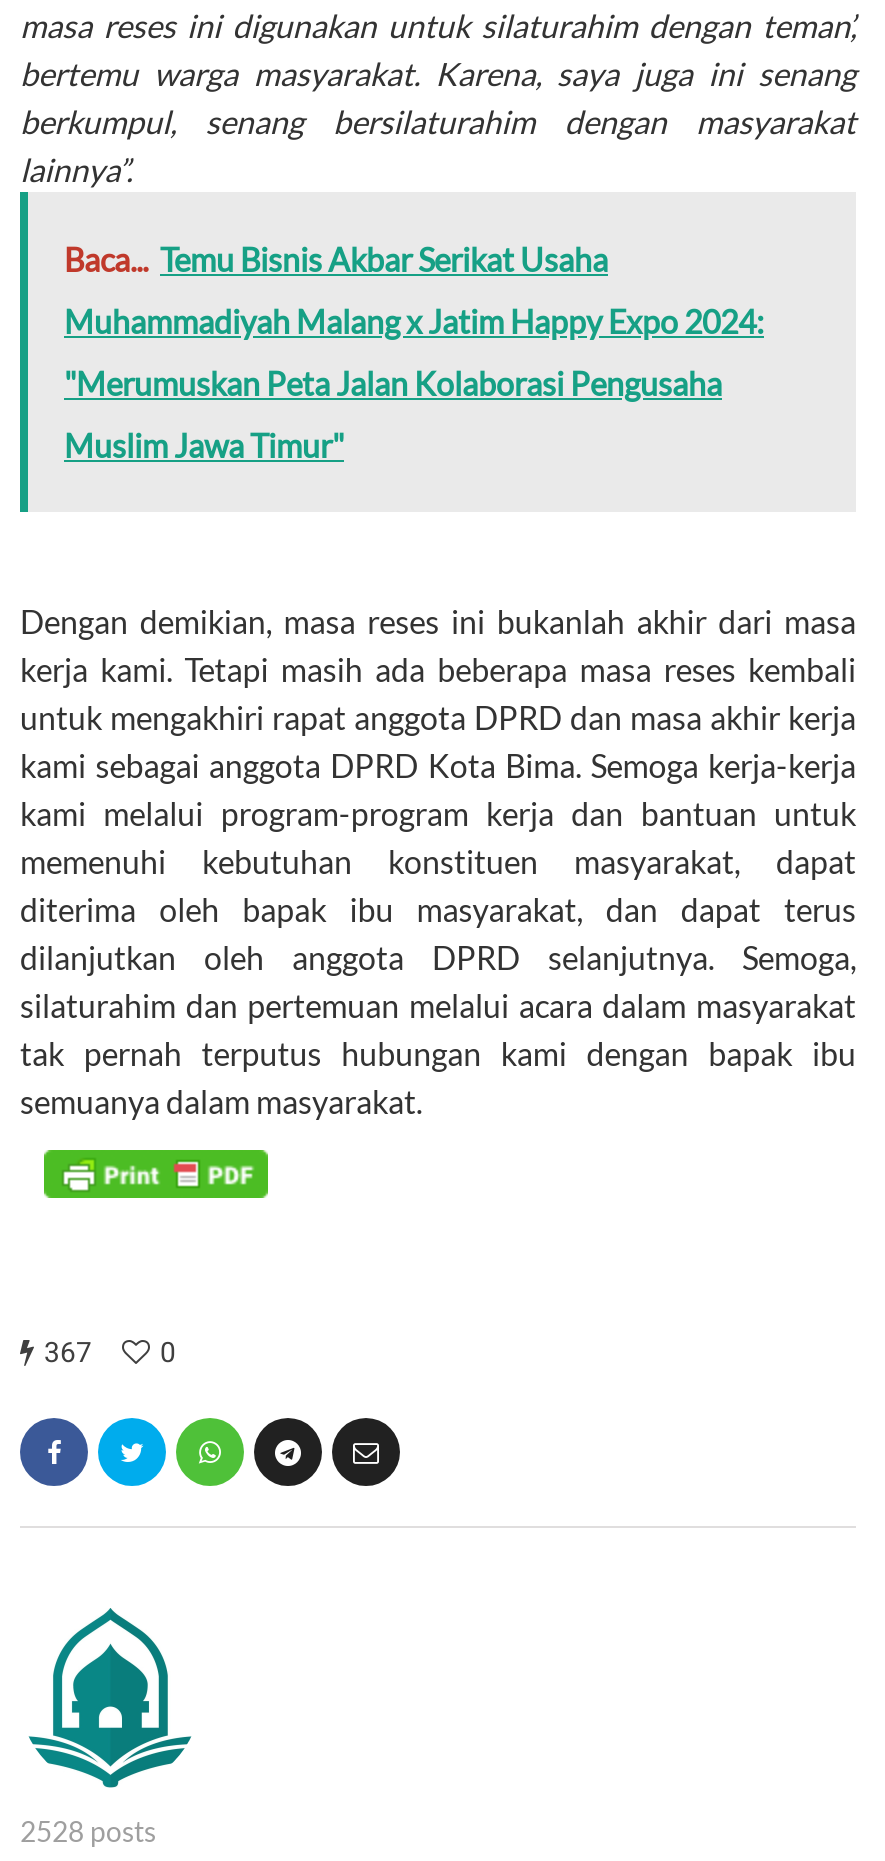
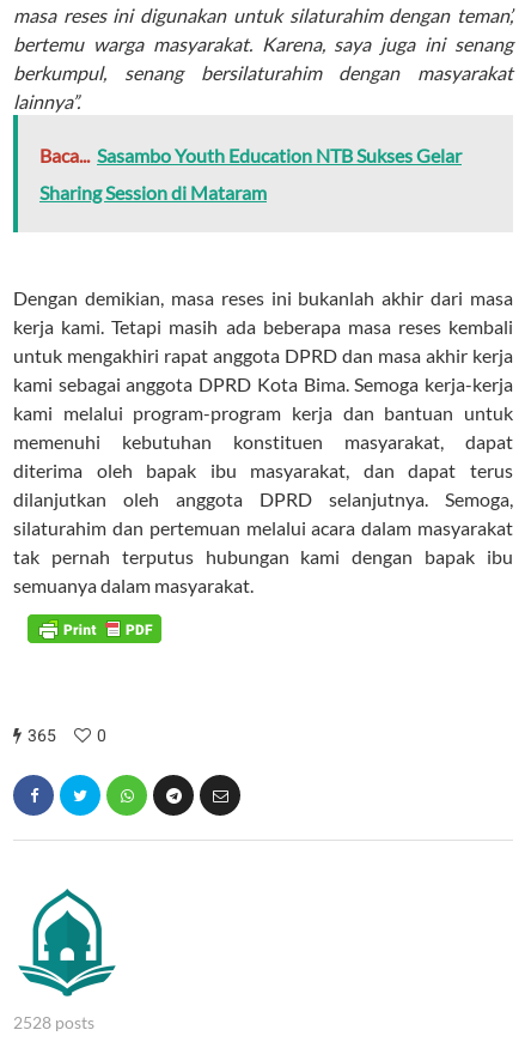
- Baca... Temu Bisnis Akbar Serikat Usaha
- Muhammadiyah Malang x Jatim Happy Expo 2024:
- "Merumuskan Peta Jalan Kolaborasi Pengusaha
- Muslim Jawa Timur"
+ Baca... Sasambo Youth Education NTB Sukses Gelar
+ Sharing Session di Mataram

- 367 0
+ 365 0
